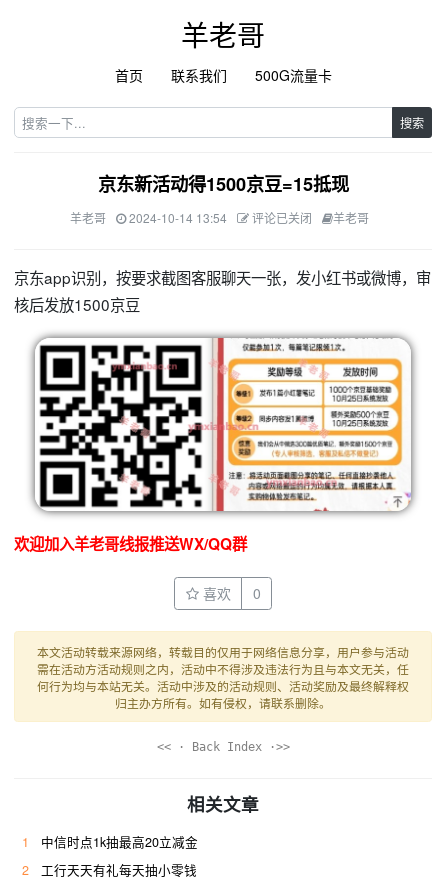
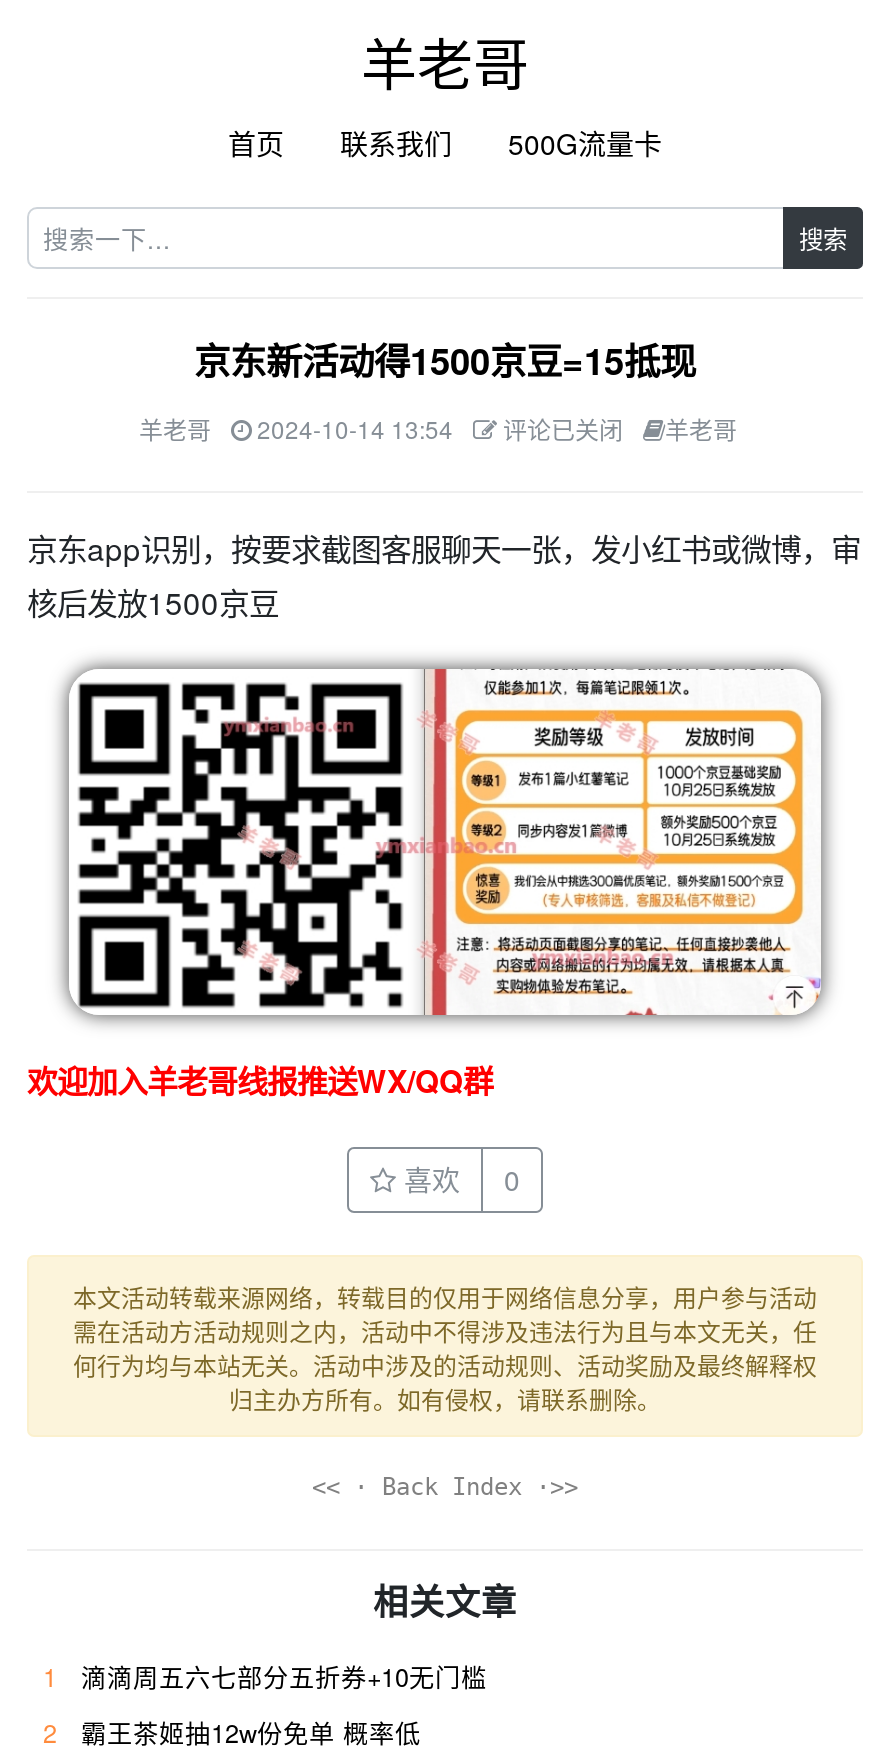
- 中信时点1k抽最高20立减金
+ 滴滴周五六七部分五折券+10无门槛

- 工行天天有礼每天抽小零钱
+ 霸王茶姬抽12w份免单 概率低
